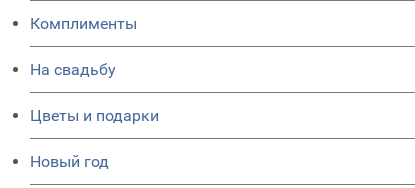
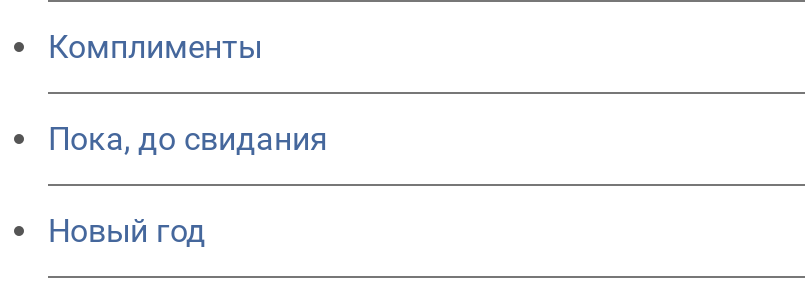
- На свадьбу
- Цветы и подарки
+ Пока, до свидания
